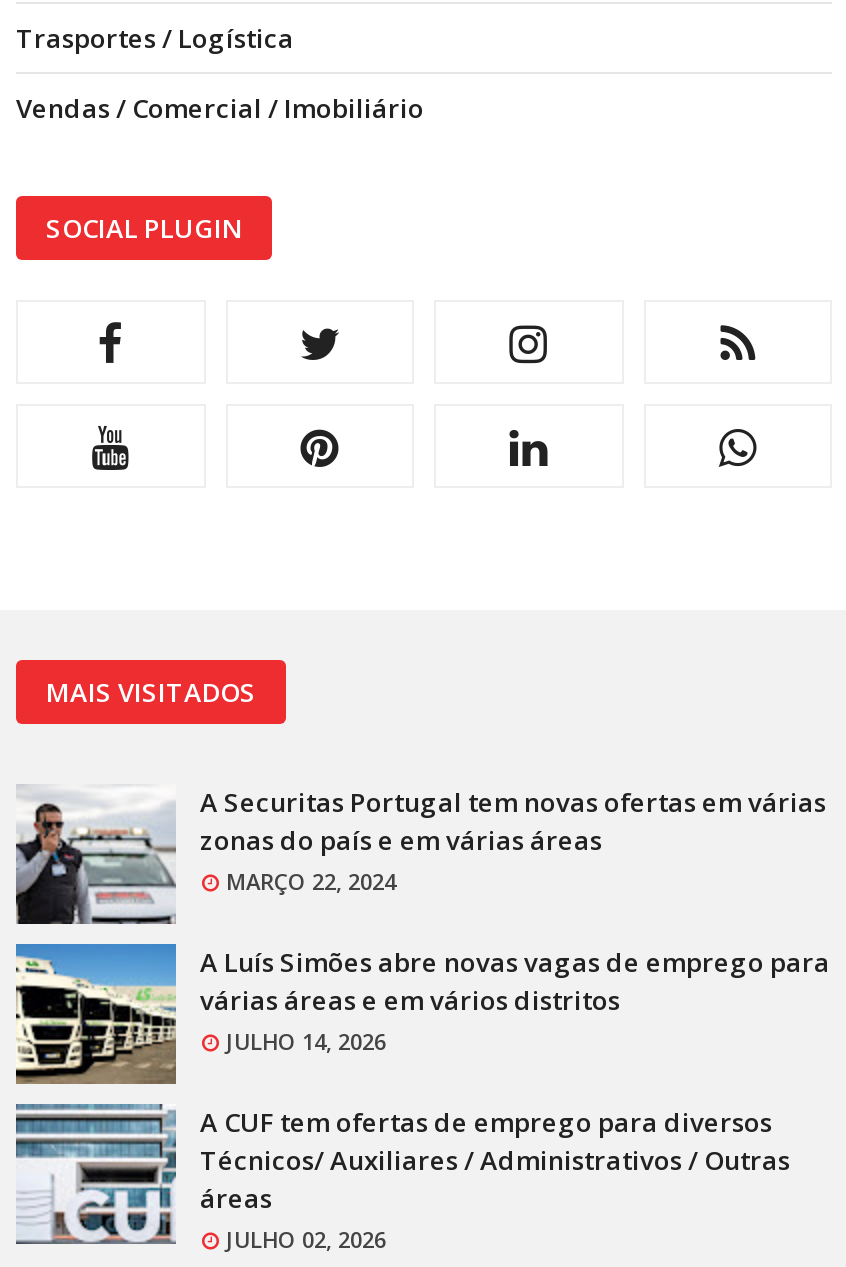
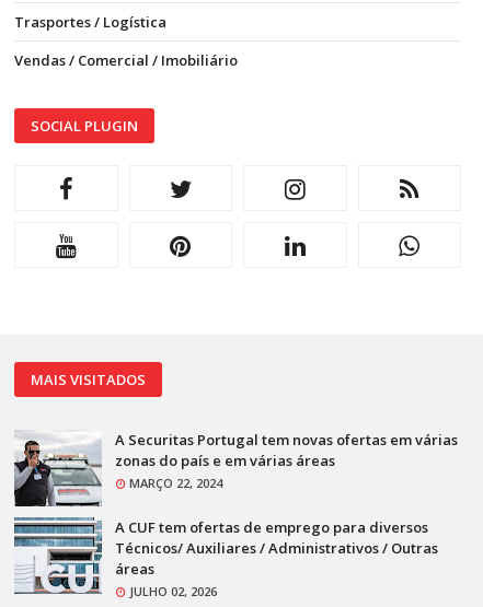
- [image]
- A Luís Simões abre novas vagas de emprego para
- várias áreas e em vários distritos
- JULHO 14, 2026
